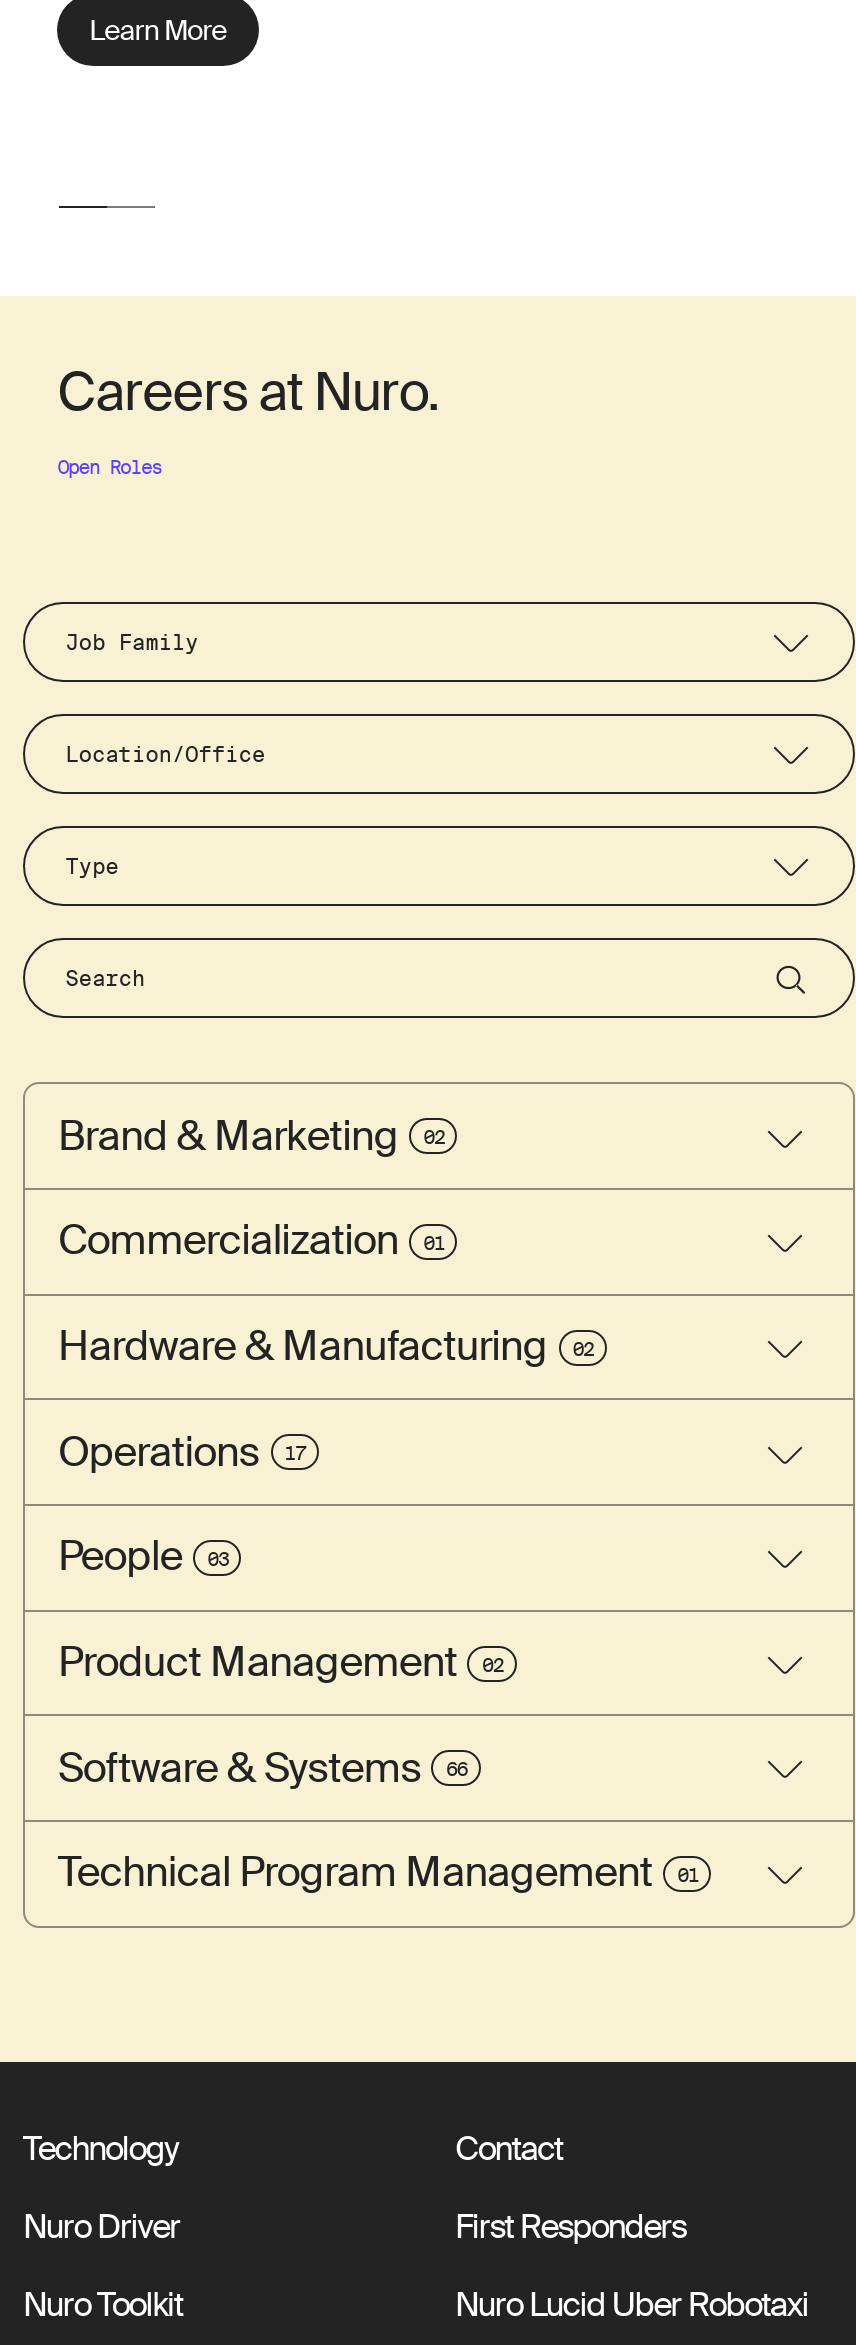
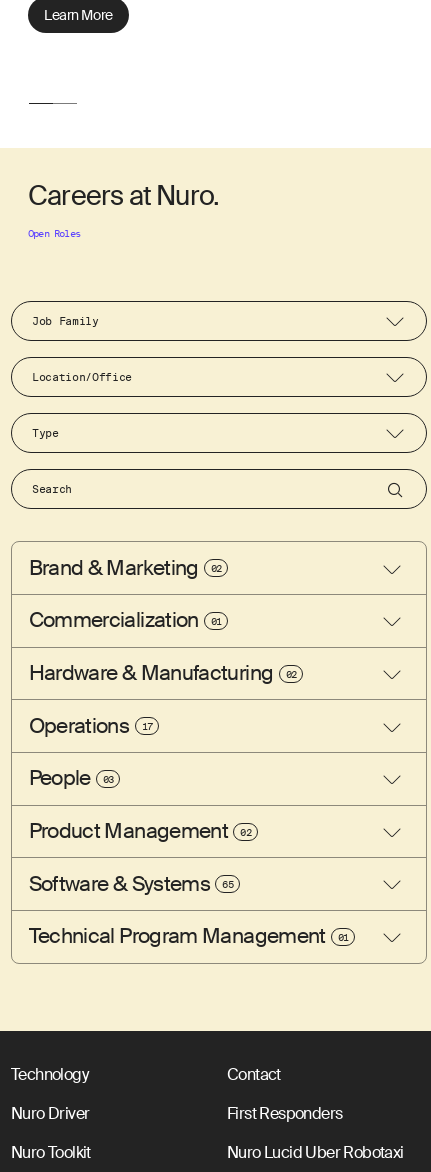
- Software & Systems 66
+ Software & Systems 65
